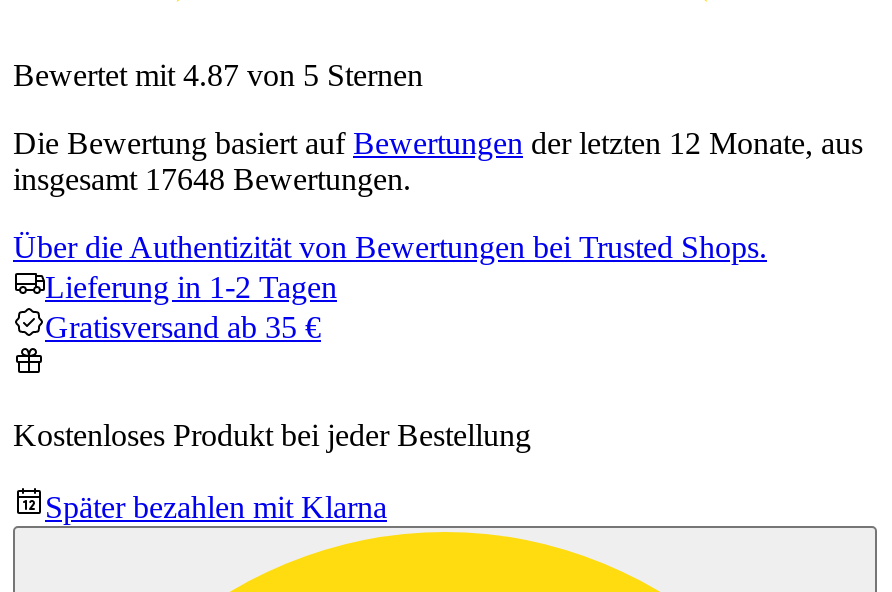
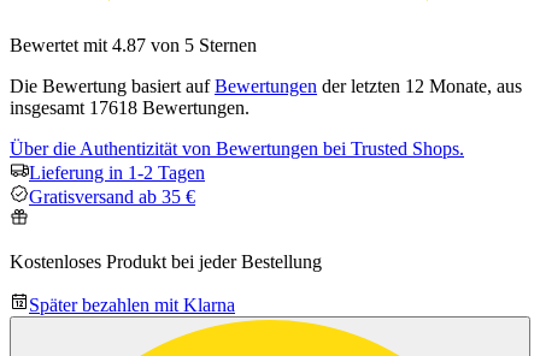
- insgesamt 17648 Bewertungen.
+ insgesamt 17618 Bewertungen.
